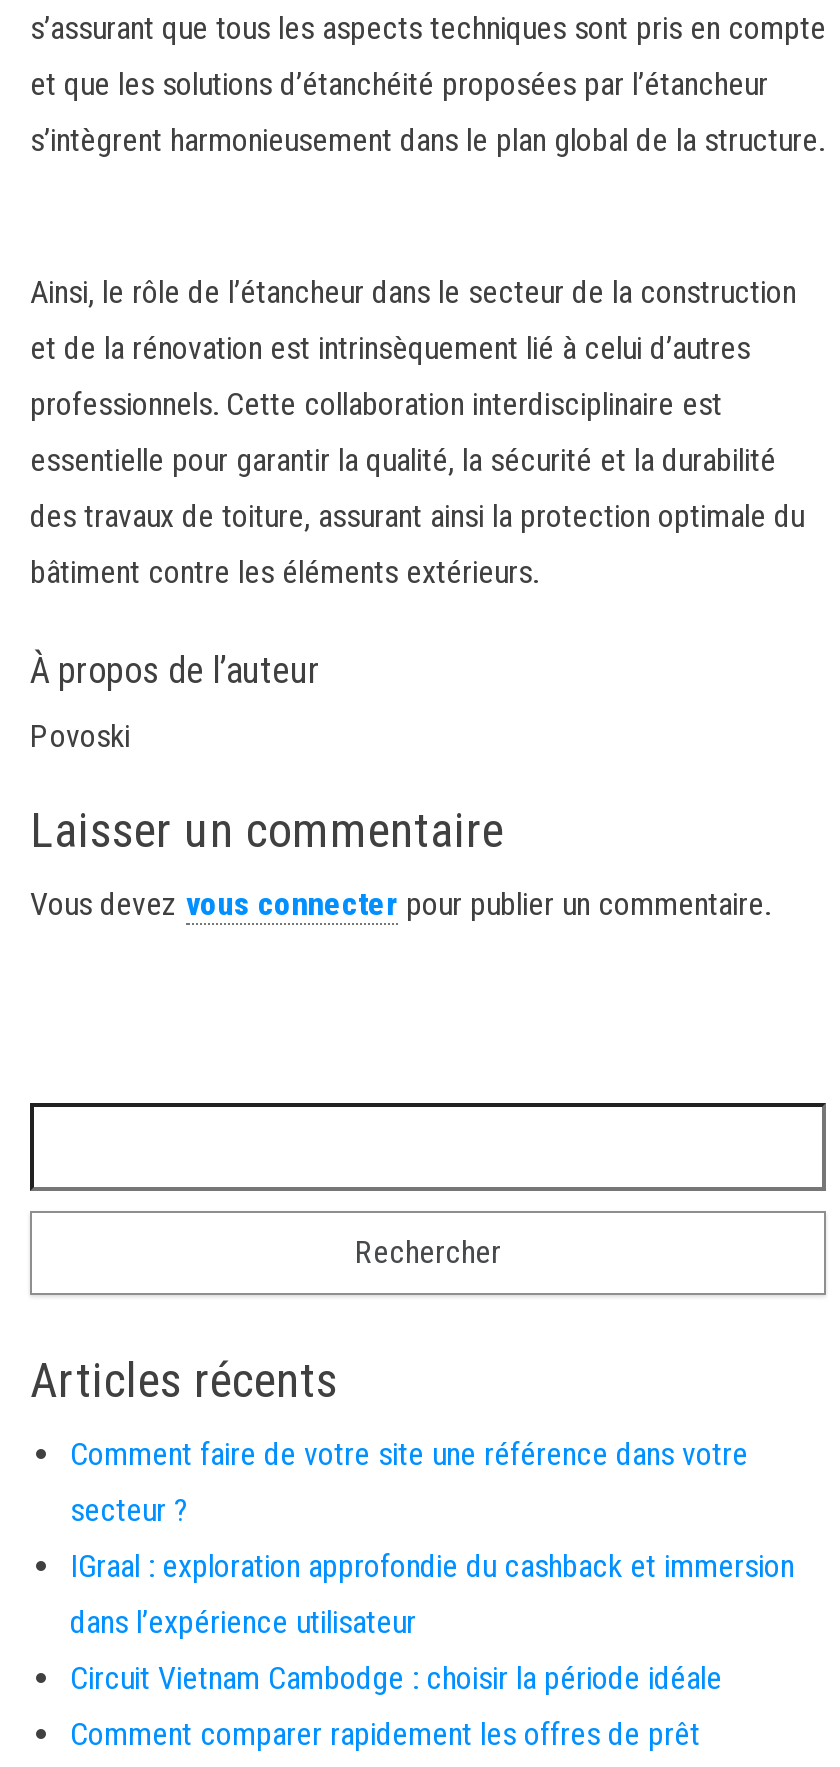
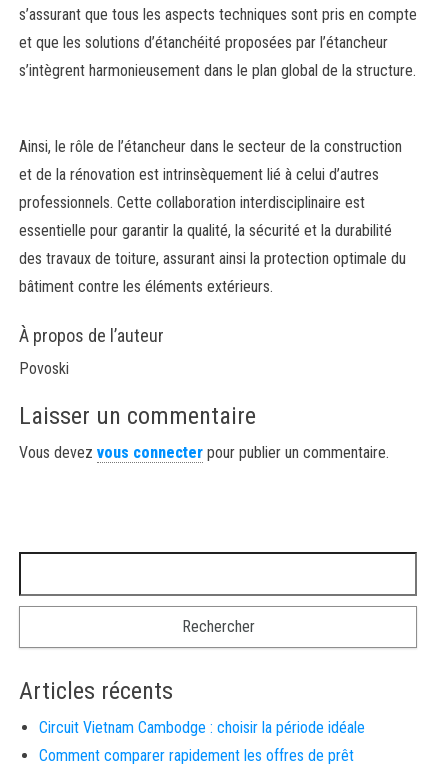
- Comment faire de votre site une référence dans votre
- secteur ?
- IGraal : exploration approfondie du cashback et immersion
- dans l’expérience utilisateur
